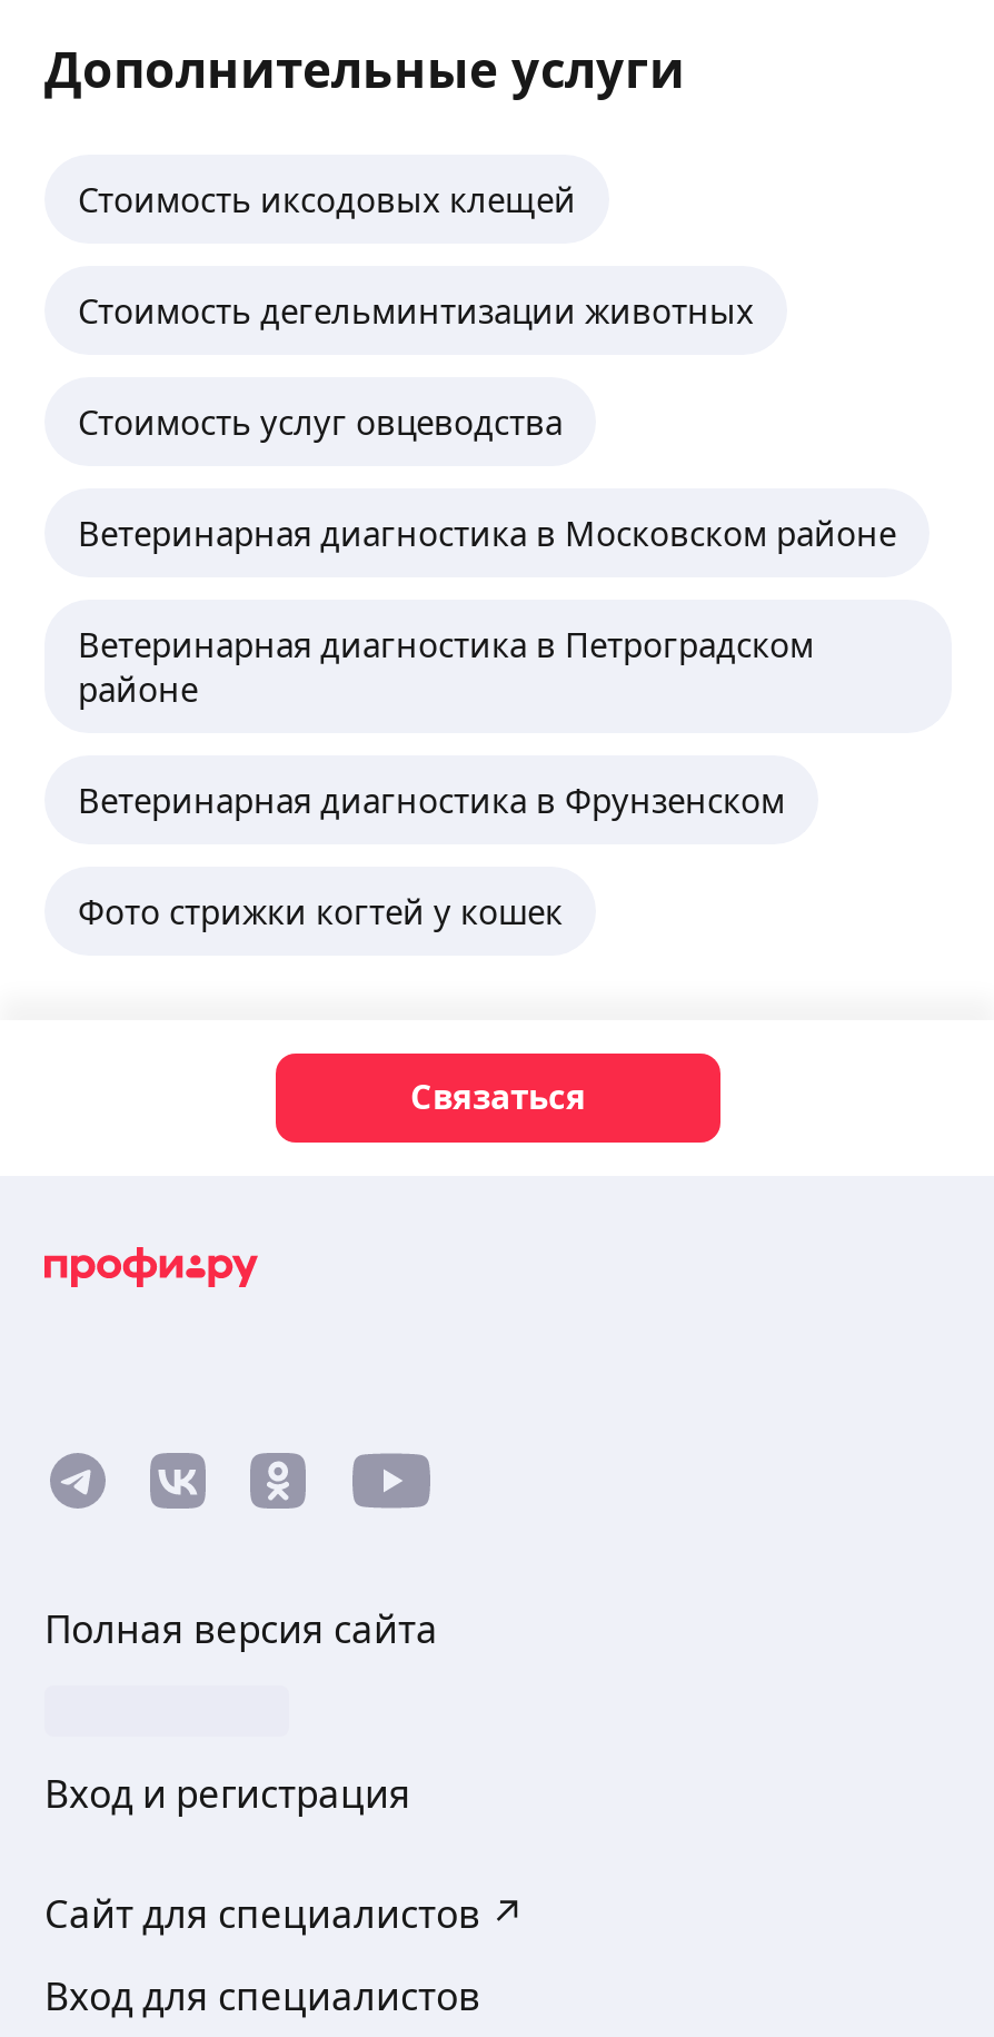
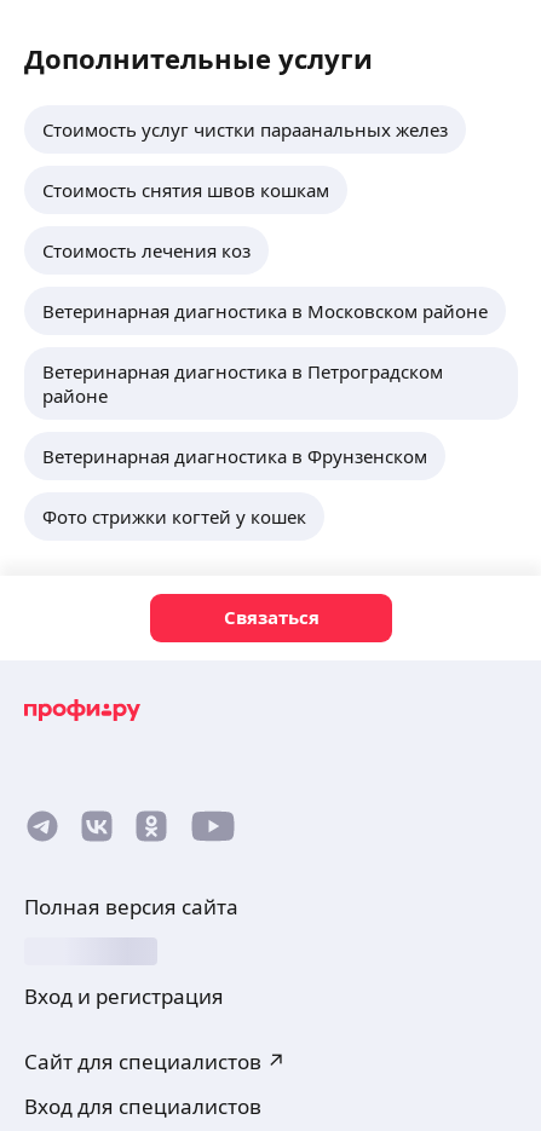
- Стоимость иксодовых клещей
+ Стоимость услуг чистки параанальных желез

- Стоимость дегельминтизации животных
+ Стоимость снятия швов кошкам

- Стоимость услуг овцеводства
+ Стоимость лечения коз
